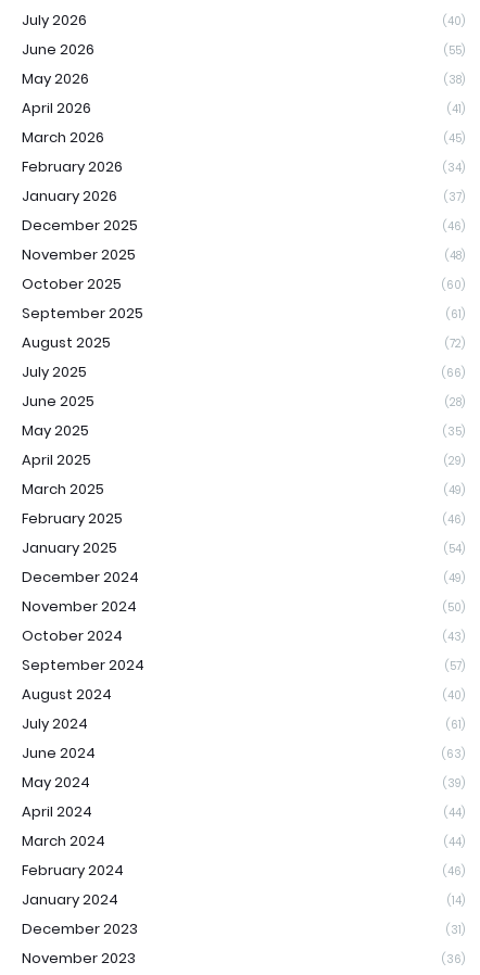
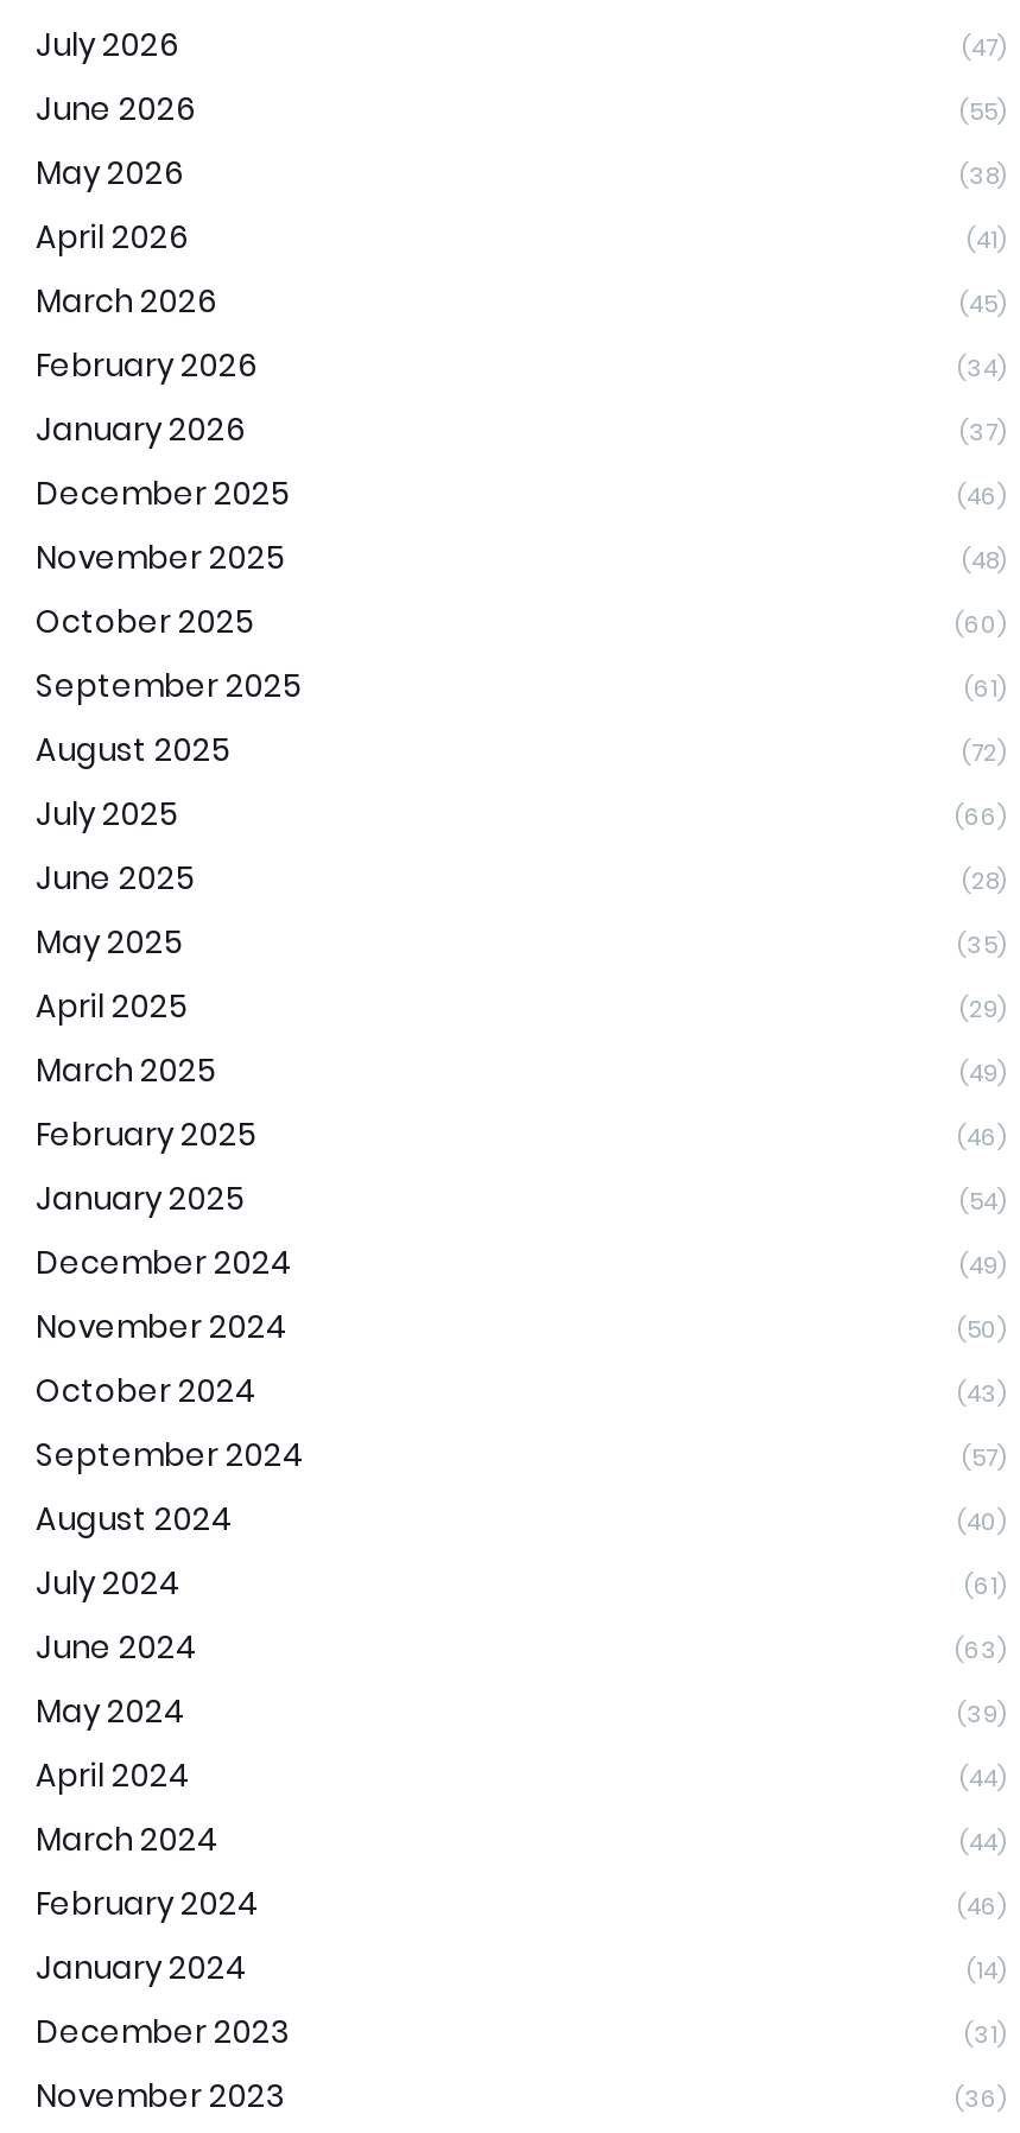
- (40)
+ (47)
